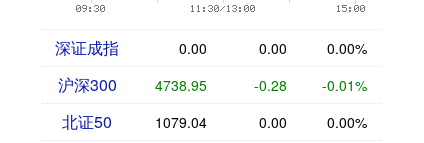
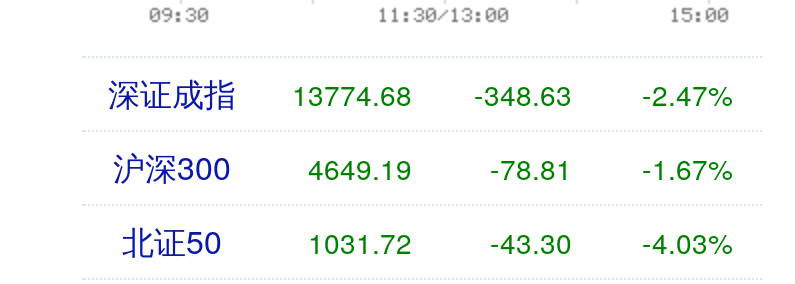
- 0.00
+ 13774.68

- 0.00
+ -348.63

- 0.00%
+ -2.47%

- 4738.95
+ 4649.19

- -0.28
+ -78.81

- -0.01%
+ -1.67%

- 1079.04
+ 1031.72

- 0.00
+ -43.30

- 0.00%
+ -4.03%
